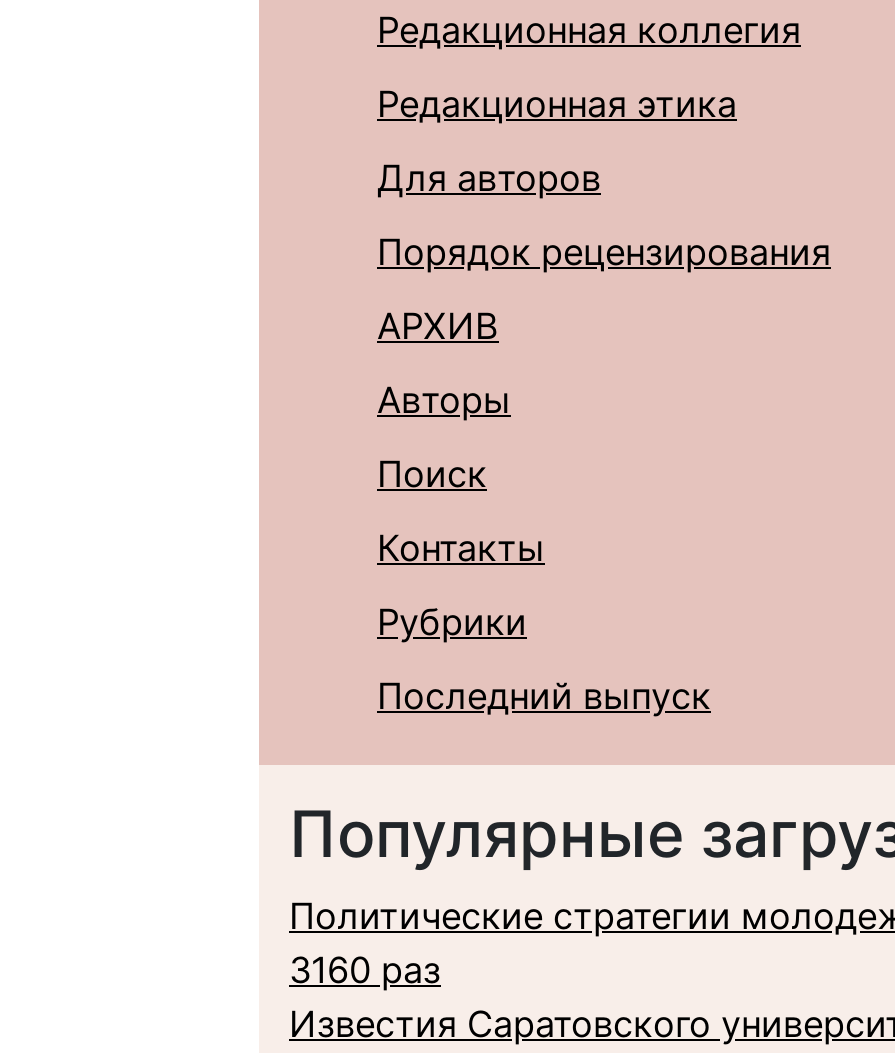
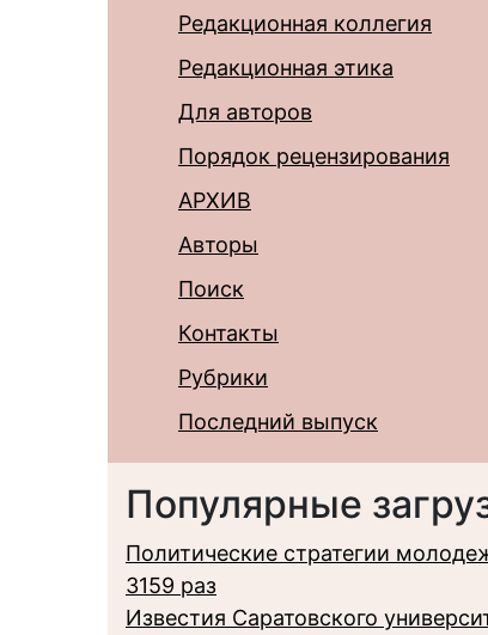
- 3160 раз
+ 3159 раз
